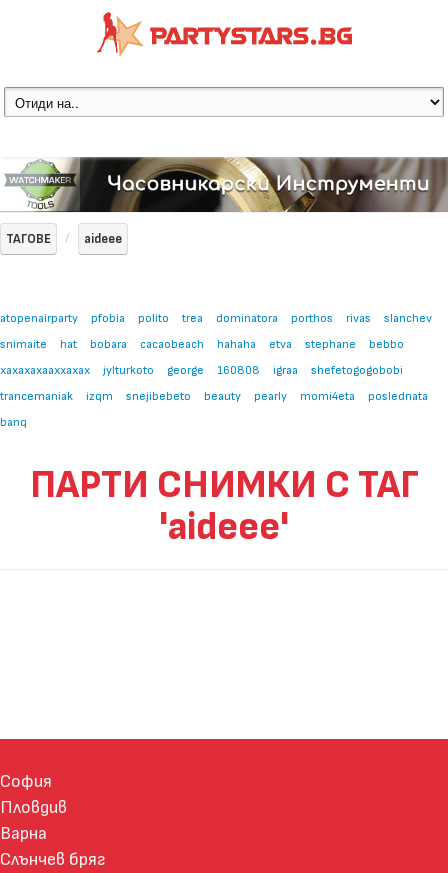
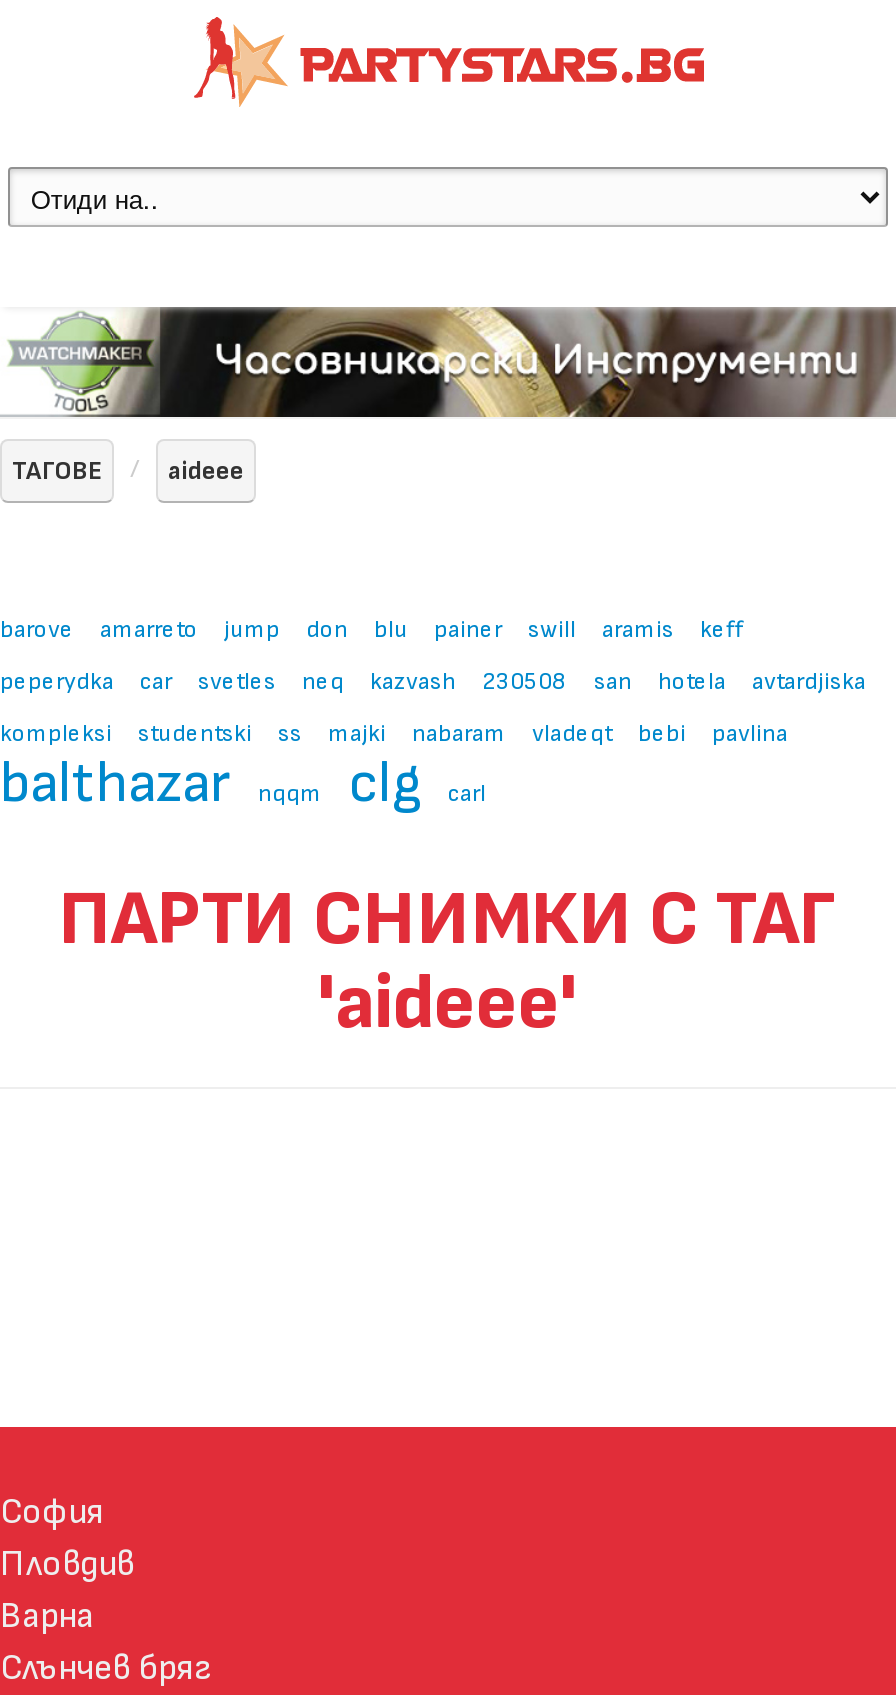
- atopenairparty
- pfobia
- polito
- trea
- dominatora
- porthos
- rivas
- slanchev
- snimaite
- hat
- bobara
- cacaobeach
- hahaha
- etva
- stephane
- bebbo
- xaxaxaxaaxxaxax
- jylturkoto
- george
- 160808
- igraa
- shefetogogobobi
- trancemaniak
- izqm
- snejibebeto
- beauty
- pearly
- momi4eta
- poslednata
- banq
+ barove
+ amarreto
+ jump
+ don
+ blu
+ painer
+ swill
+ aramis
+ keff
+ peperydka
+ car
+ svetles
+ neq
+ kazvash
+ 230508
+ san
+ hotela
+ avtardjiska
+ kompleksi
+ studentski
+ ss
+ majki
+ nabaram
+ vladeqt
+ bebi
+ pavlina
+ balthazar
+ nqqm
+ clg
+ carl
